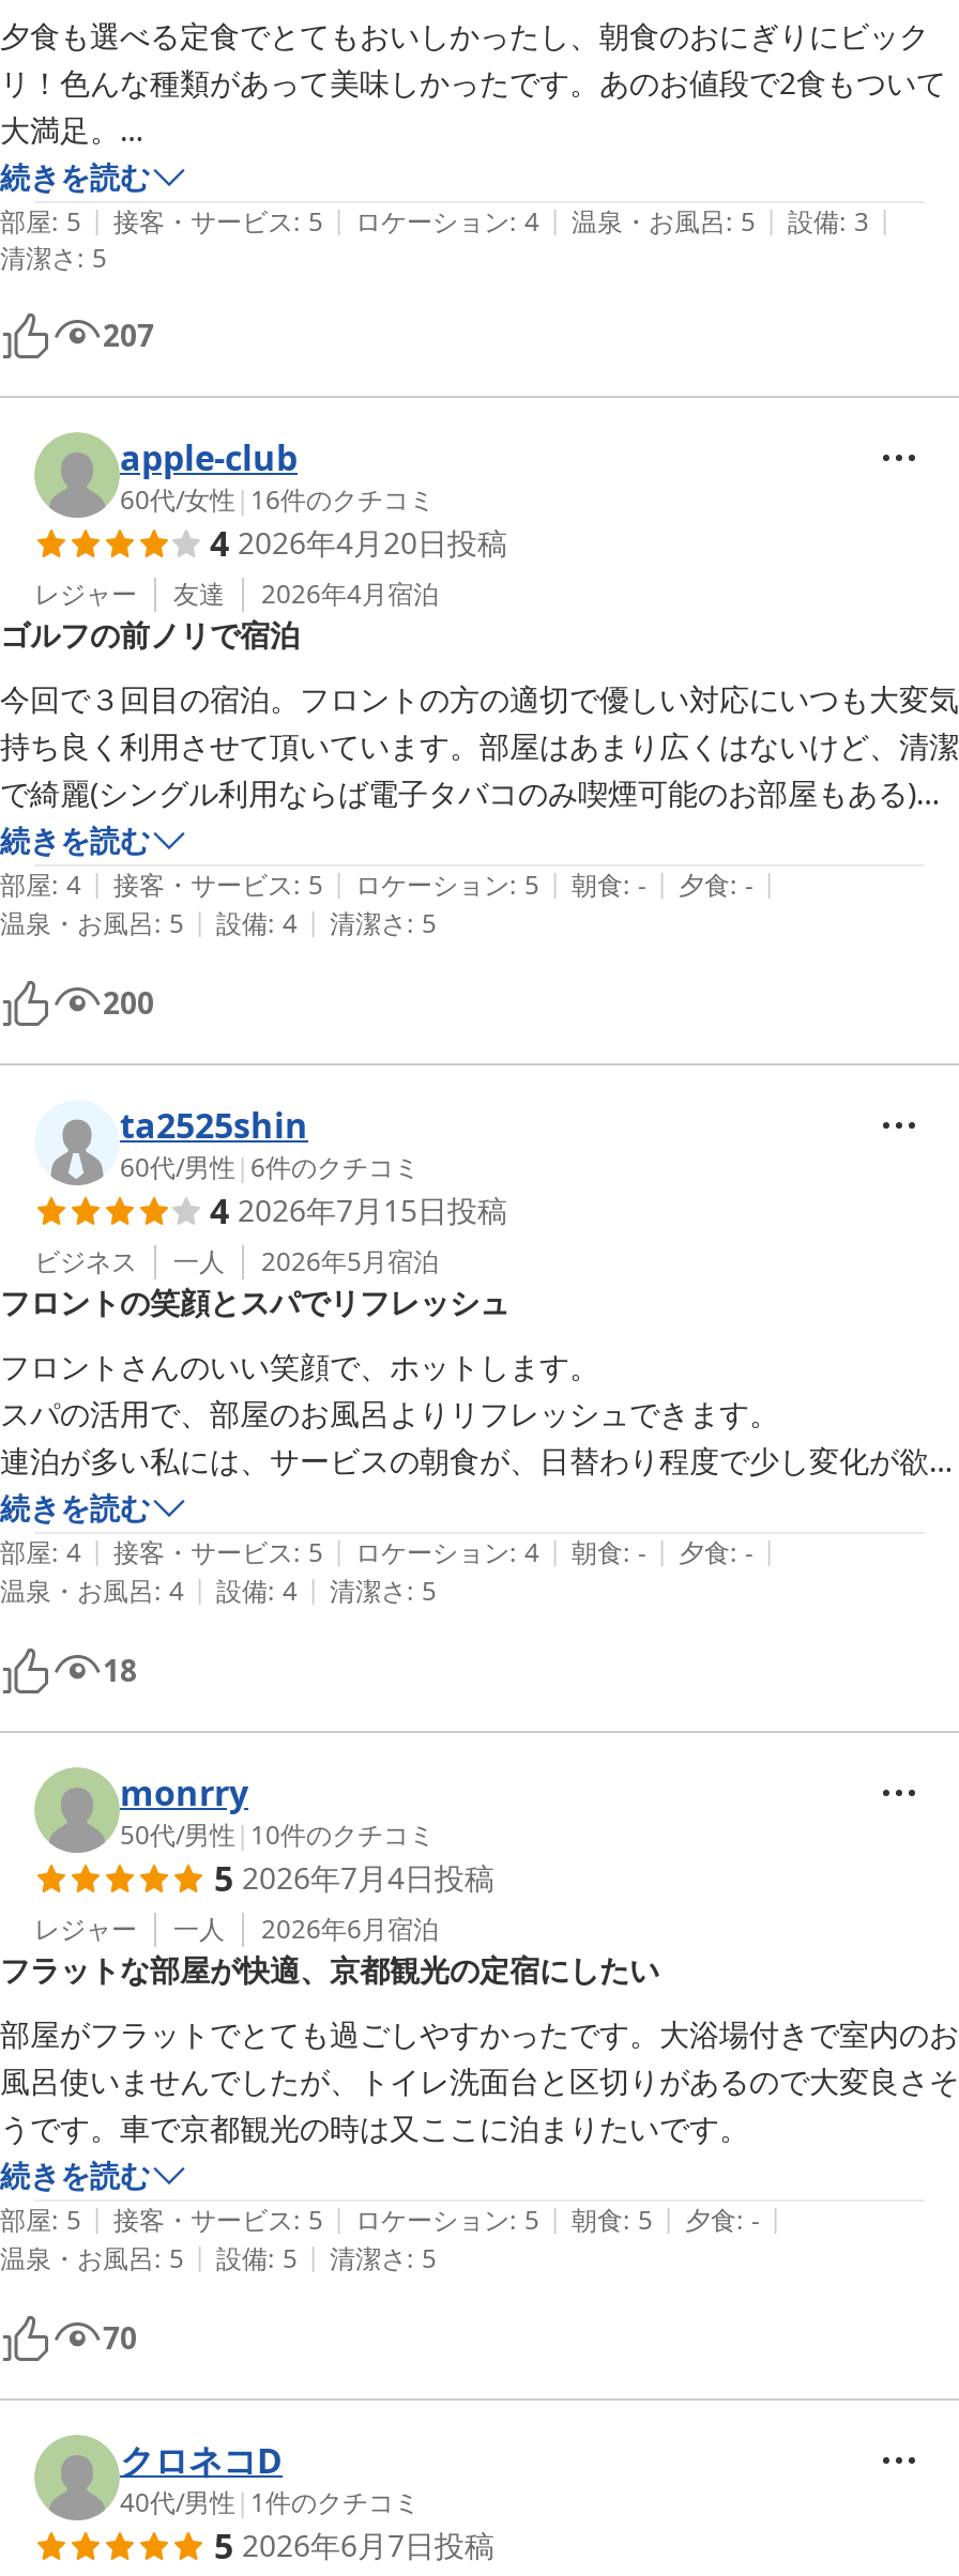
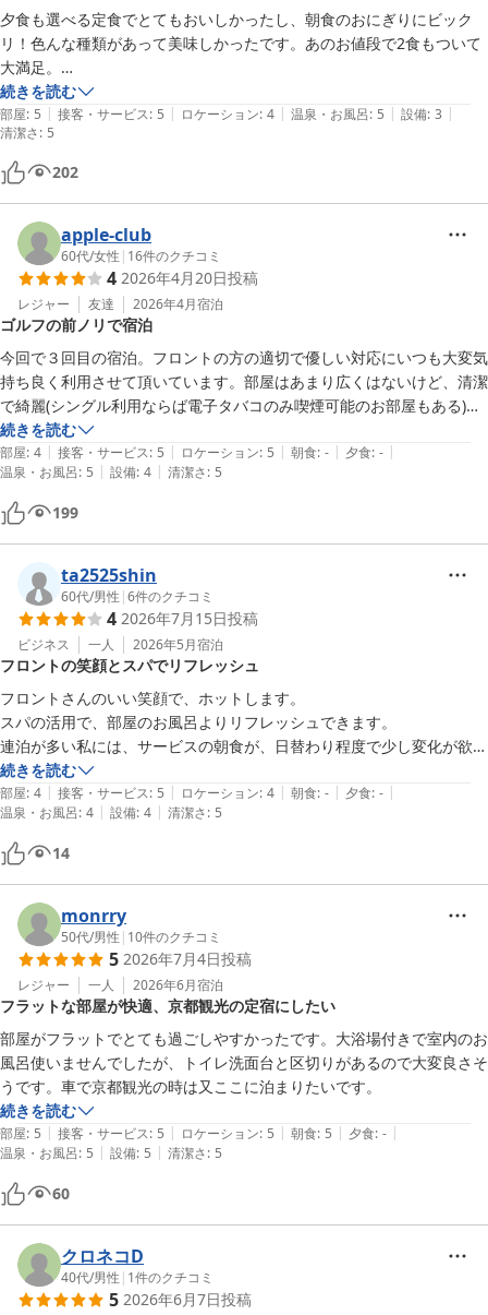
- 207
+ 202

- 200
+ 199

- 18
+ 14

- 70
+ 60
